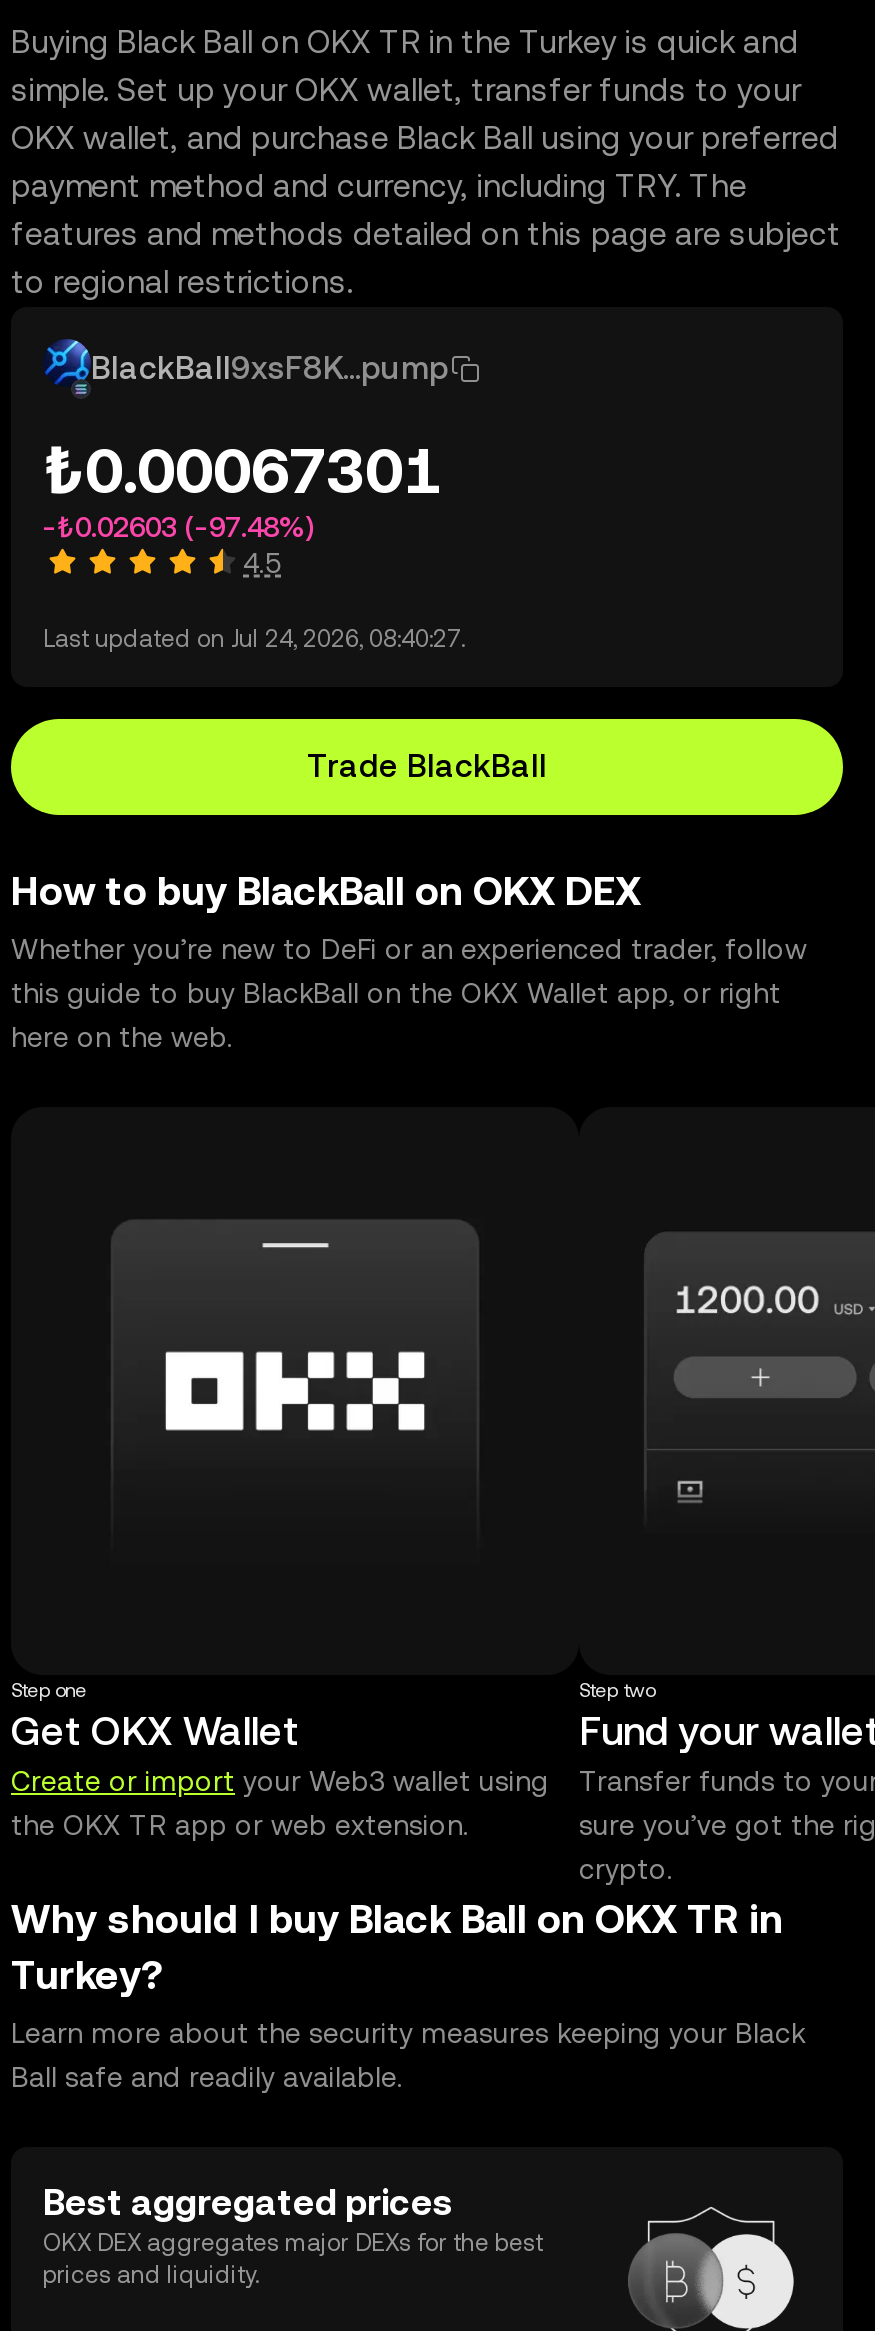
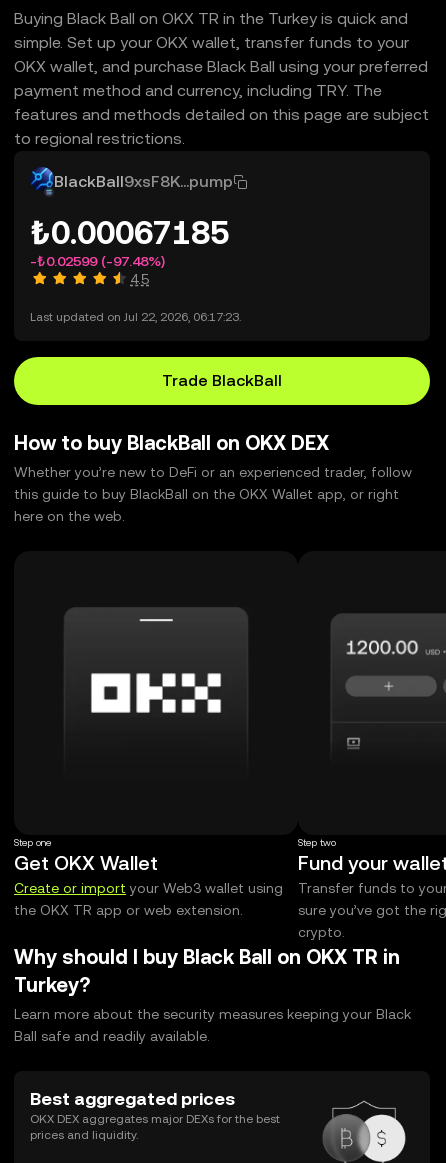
- ₺0.00067301
+ ₺0.00067185

- -₺0.02603 (-97.48%)
+ -₺0.02599 (-97.48%)

- Last updated on Jul 24, 2026, 08:40:27.
+ Last updated on Jul 22, 2026, 06:17:23.
